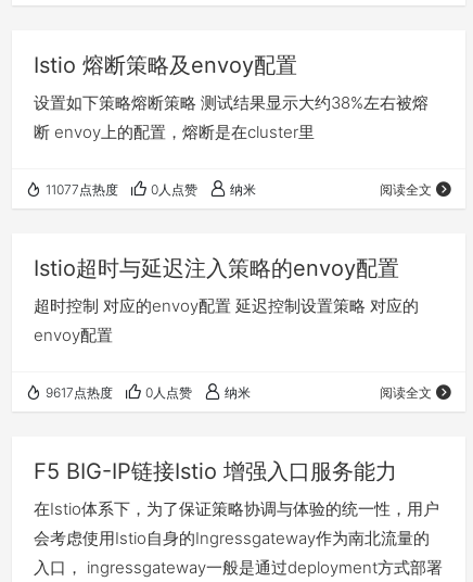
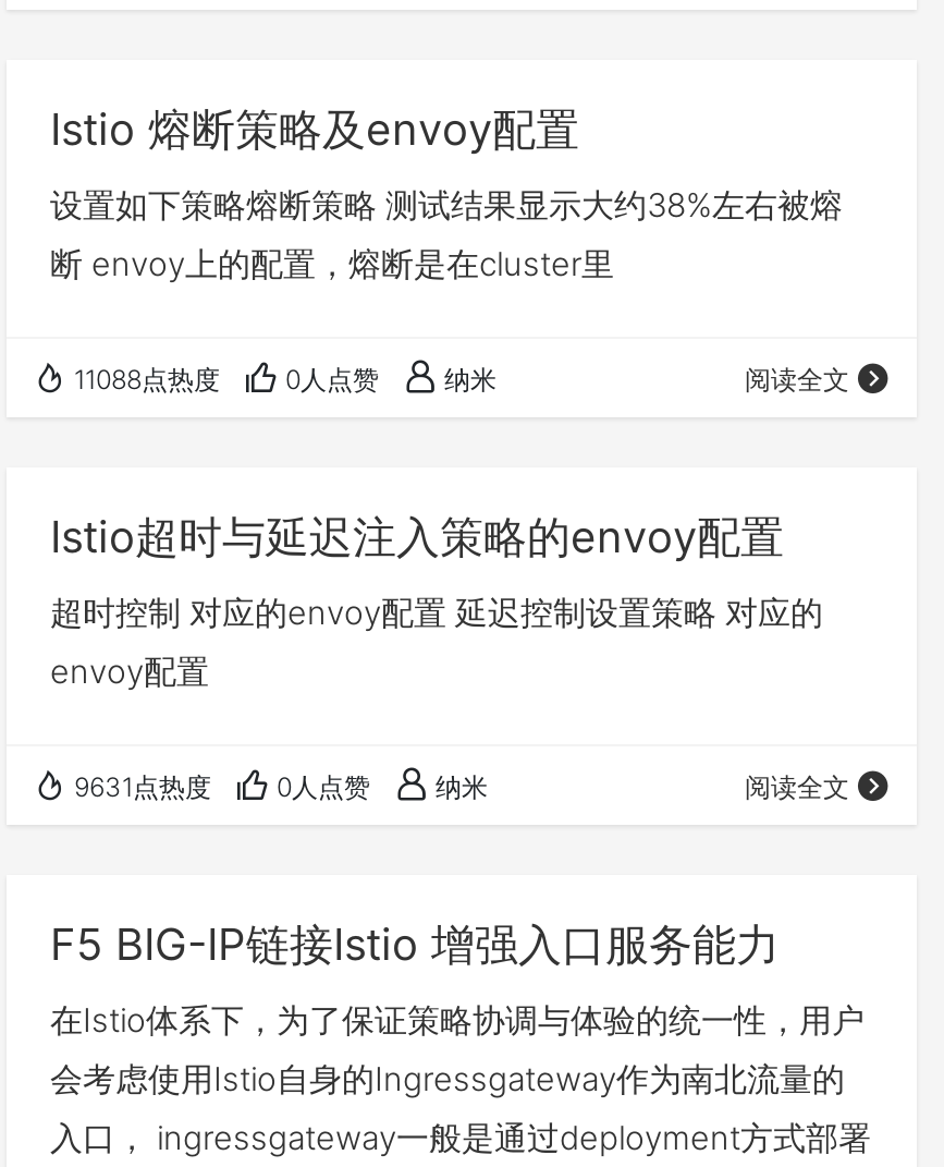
- 11077点热度 0人点赞 纳米
+ 11088点热度 0人点赞 纳米

- 9617点热度 0人点赞 纳米
+ 9631点热度 0人点赞 纳米
